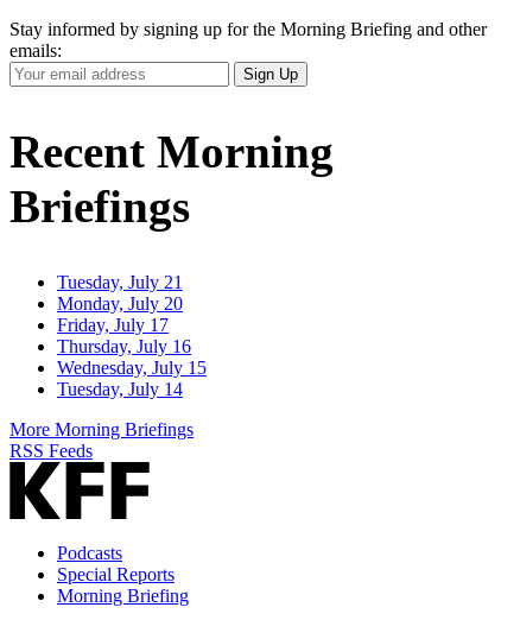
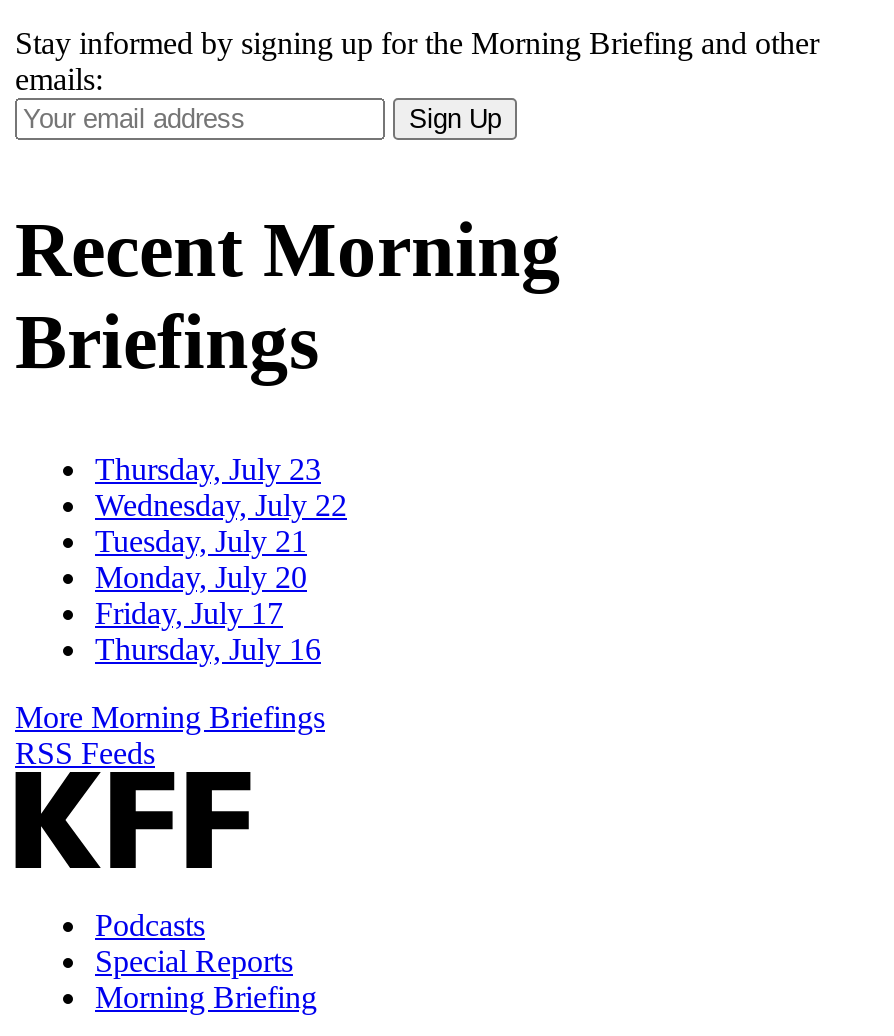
+ Thursday, July 23
+ Wednesday, July 22

moved down: Tuesday, July 21 | Monday, July 20 | Friday, July 17 | Thursday, July 16

- Wednesday, July 15
- Tuesday, July 14
